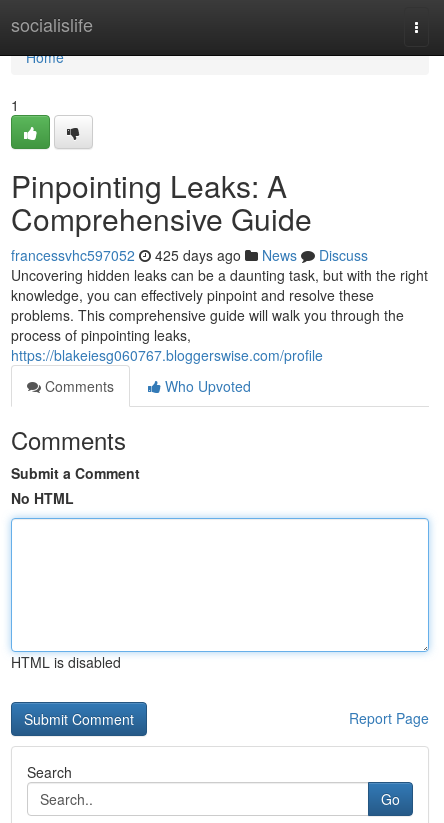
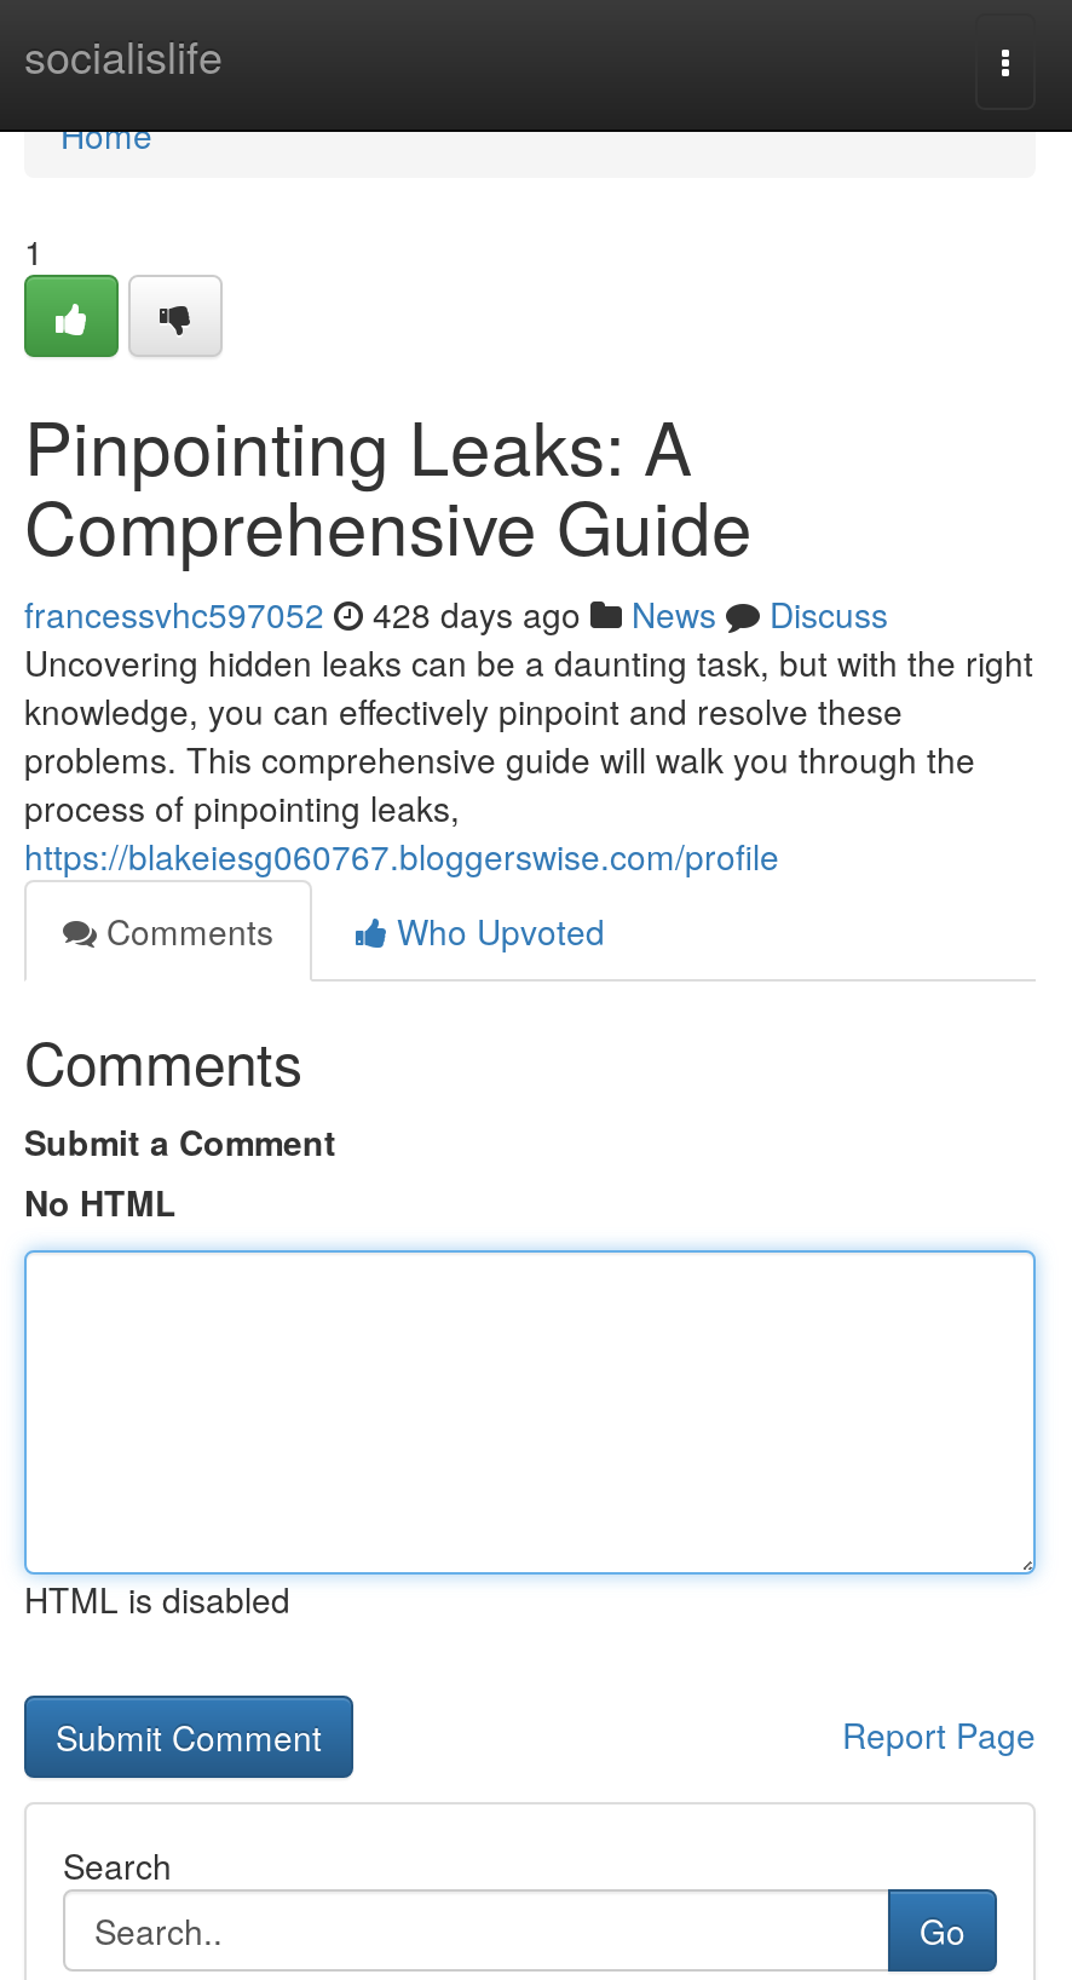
- francessvhc597052 425 days ago News Discuss
+ francessvhc597052 428 days ago News Discuss
